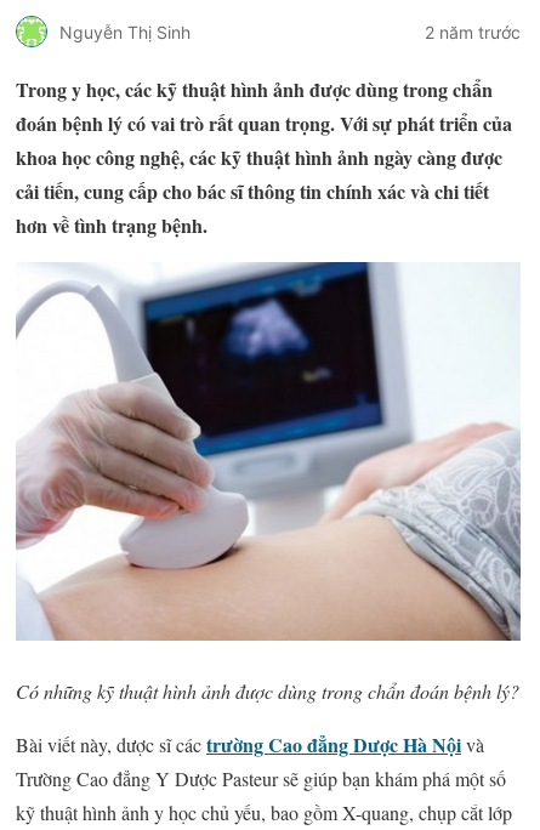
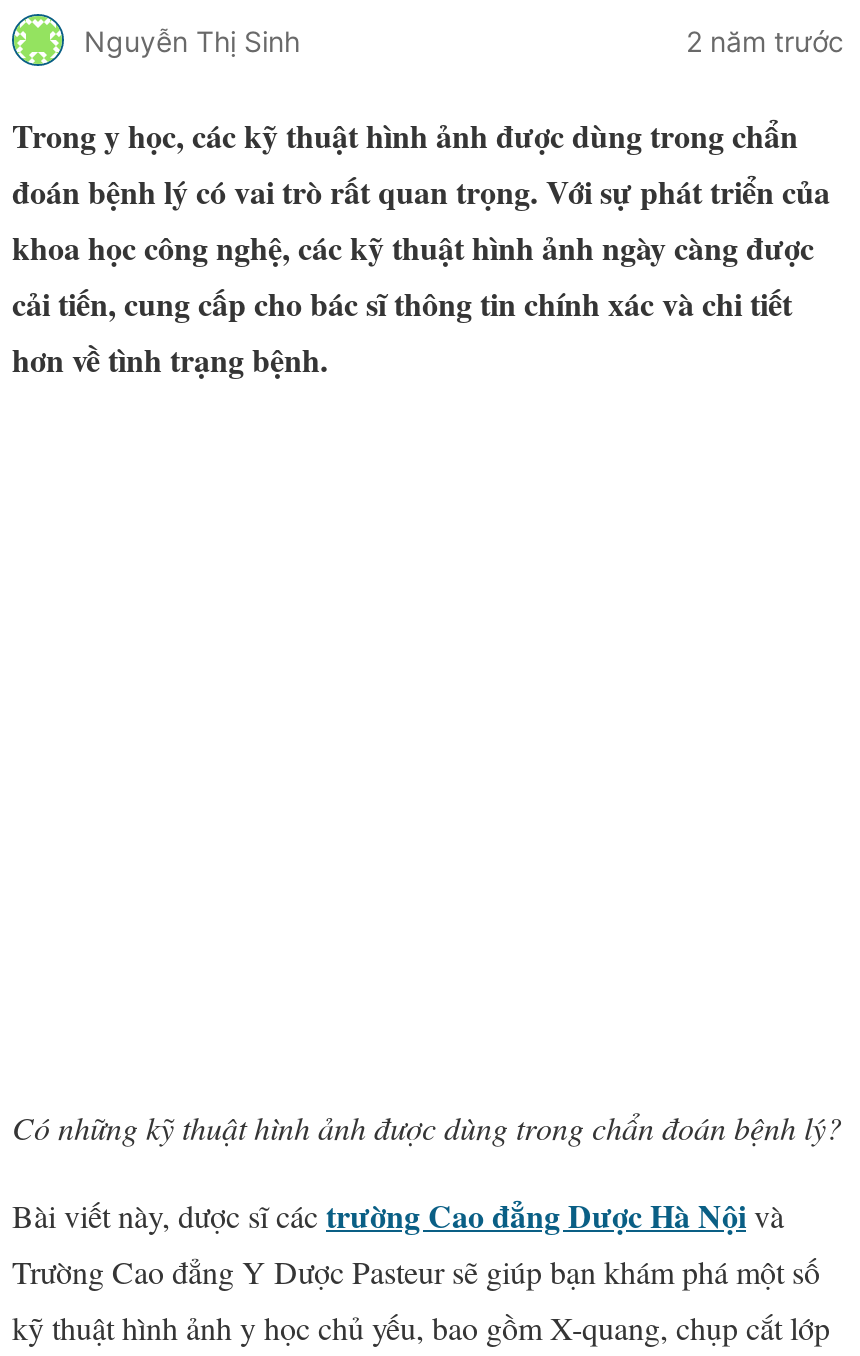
- [image]
